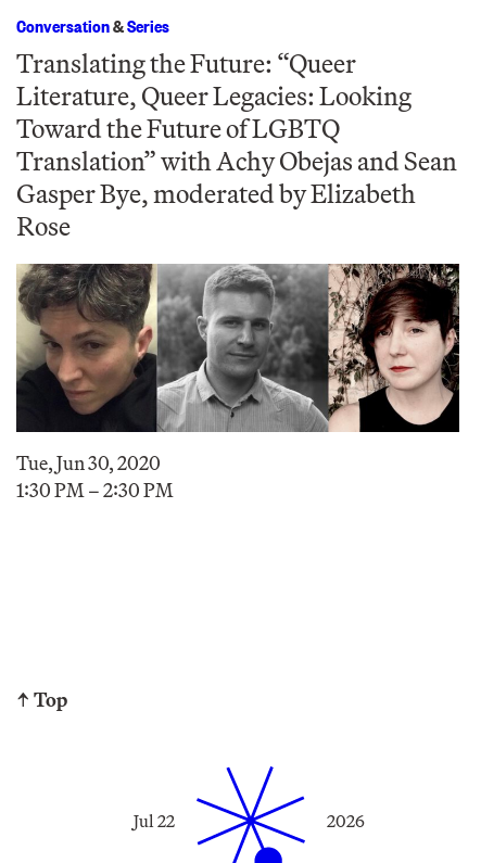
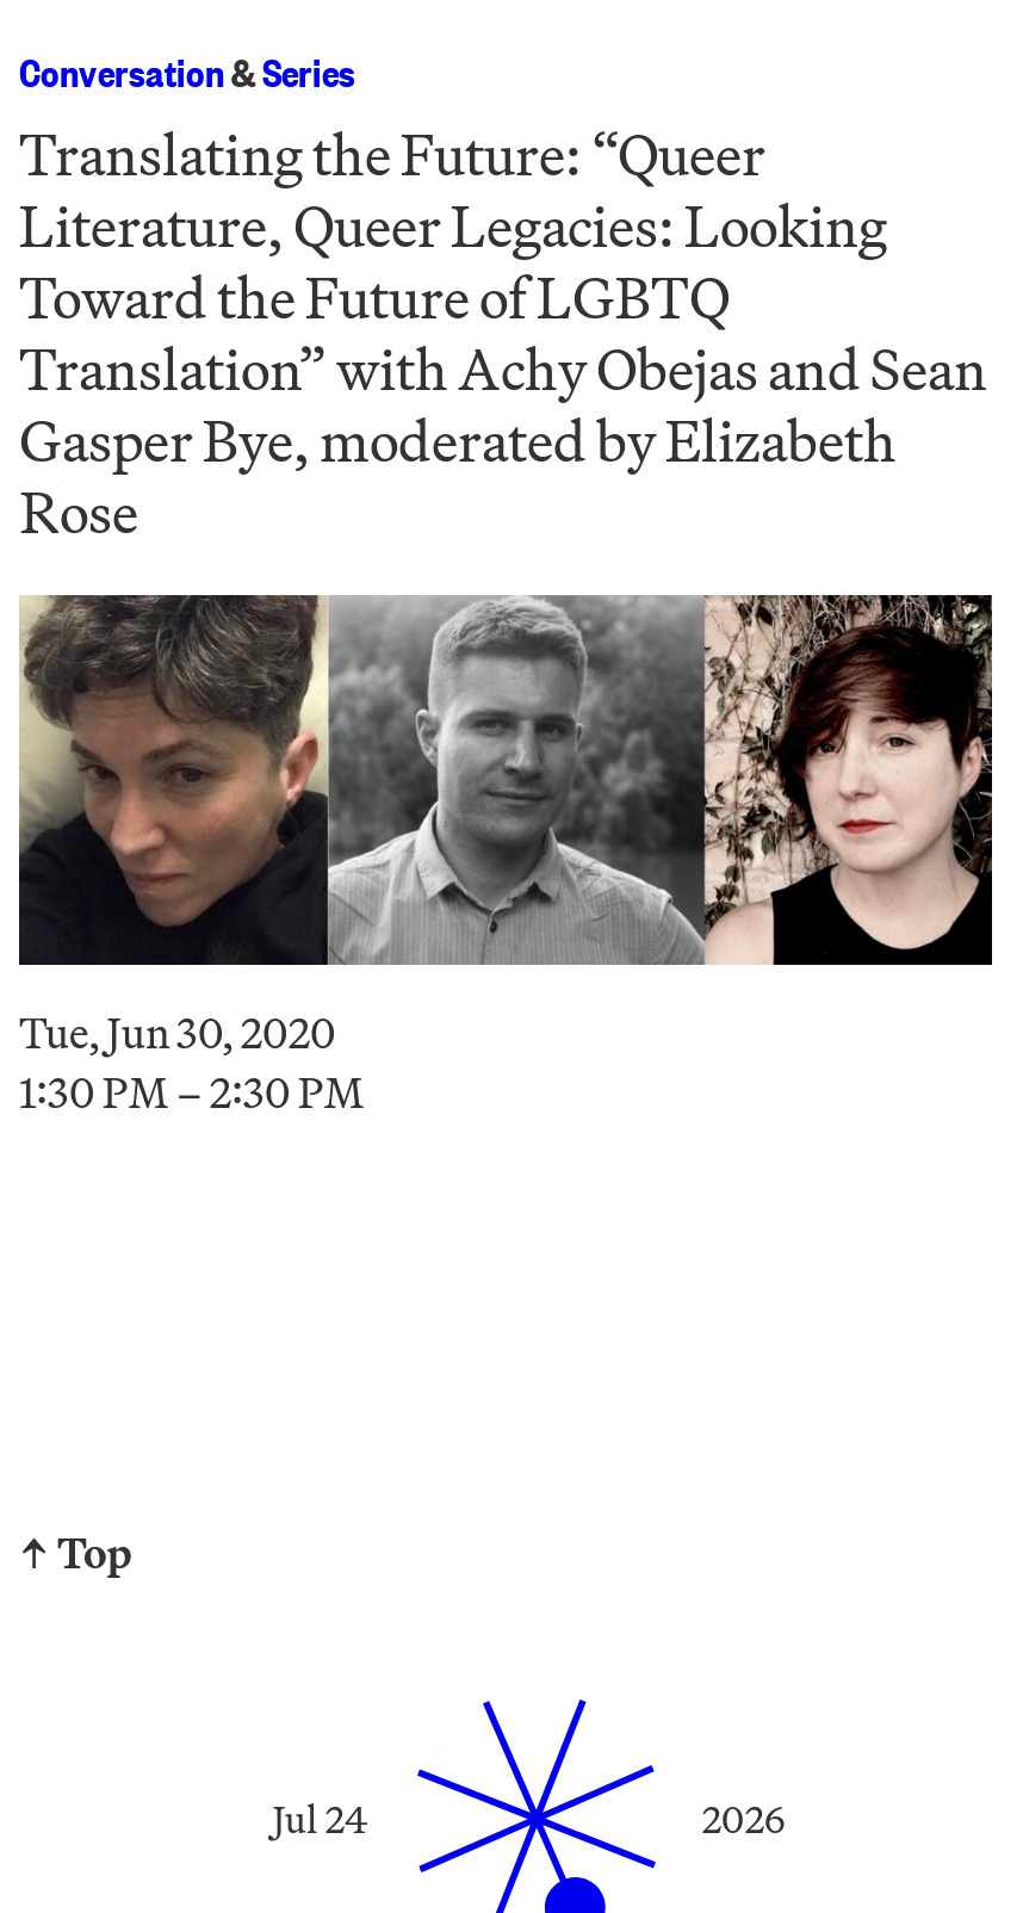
- Jul 22
+ Jul 24
